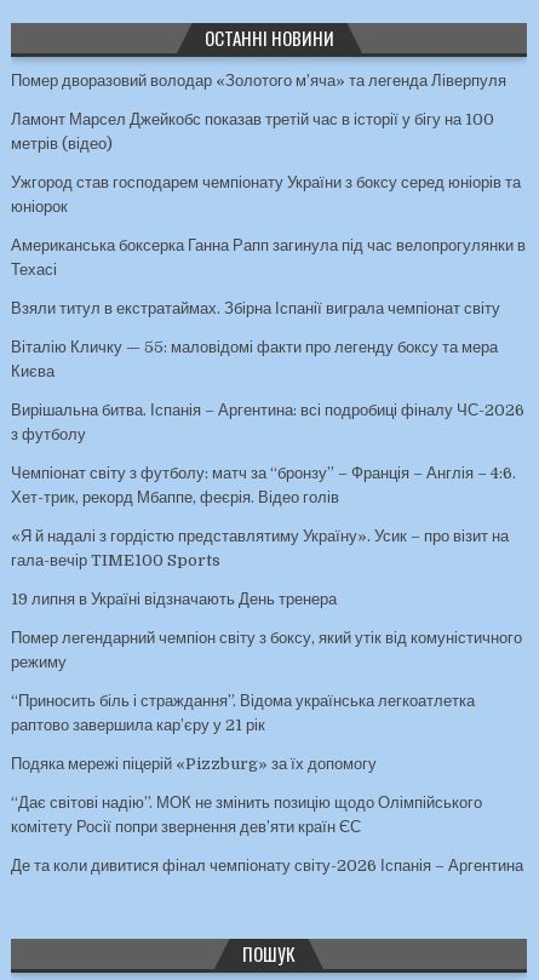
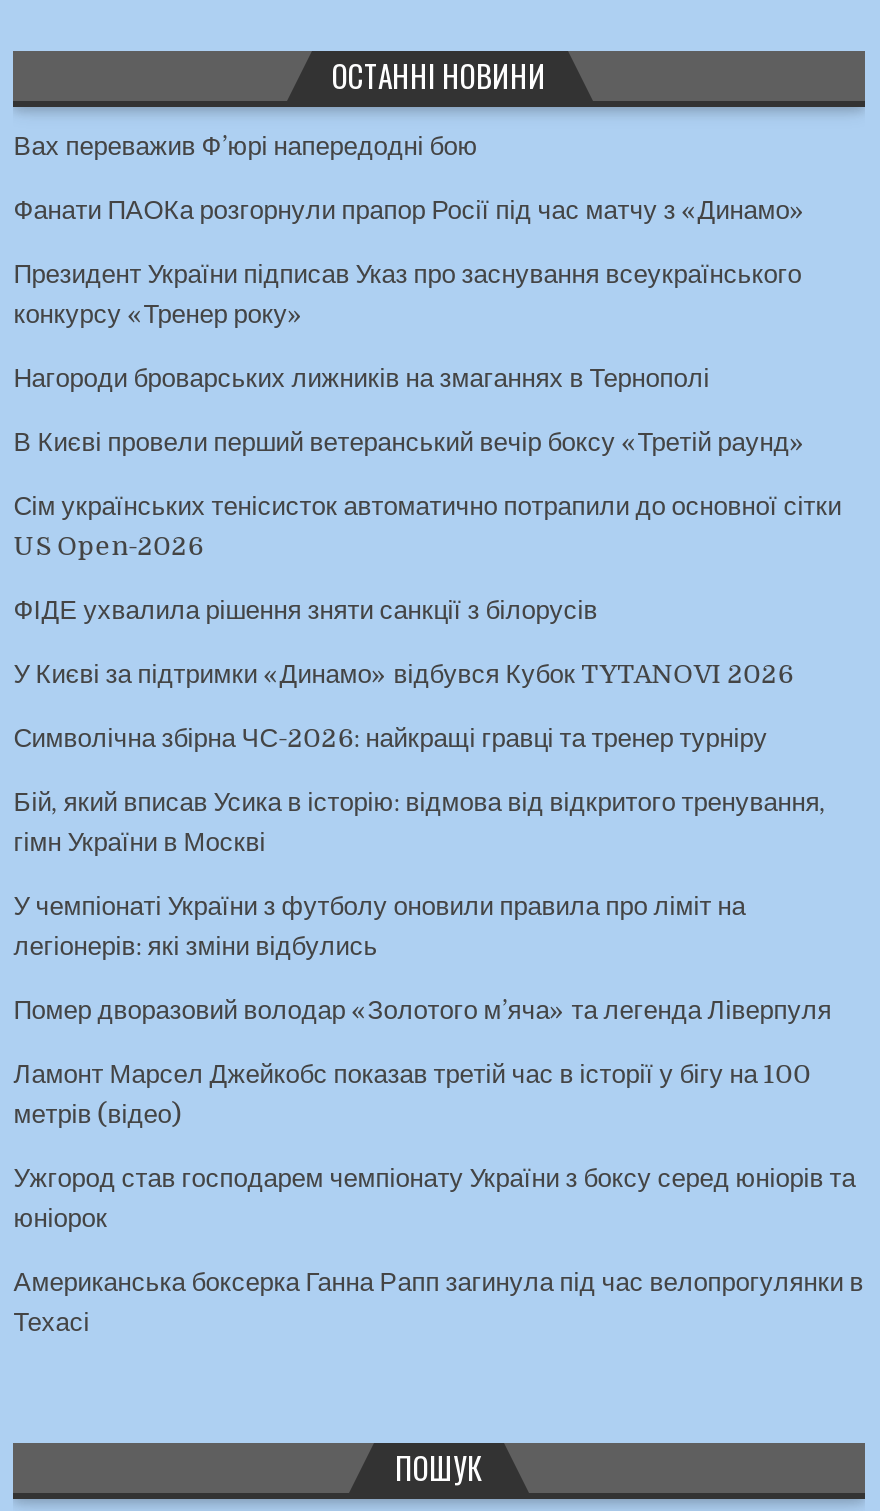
+ Вах переважив Ф’юрі напередодні бою
+ Фанати ПАОКа розгорнули прапор Росії під час матчу з «Динамо»
+ Президент України підписав Указ про заснування всеукраїнського
+ конкурсу «Тренер року»
+ Нагороди броварських лижників на змаганнях в Тернополі
+ В Києві провели перший ветеранський вечір боксу «Третій раунд»
+ Сім українських тенісисток автоматично потрапили до основної сітки
+ US Open-2026
+ ФІДЕ ухвалила рішення зняти санкції з білорусів
+ У Києві за підтримки «Динамо» відбувся Кубок TYTANOVI 2026
+ Символічна збірна ЧС-2026: найкращі гравці та тренер турніру
+ Бій, який вписав Усика в історію: відмова від відкритого тренування,
+ гімн України в Москві
+ У чемпіонаті України з футболу оновили правила про ліміт на
+ легіонерів: які зміни відбулись

moved down: Помер дворазовий володар «Золотого м’яча» та легенда Ліверпуля | Ламонт Марсел Джейкобс показав третій час в історії у бігу на 100 | метрів (відео) | Ужгород став господарем чемпіонату України з боксу серед юніорів та | юніорок | Американська боксерка Ганна Рапп загинула під час велопрогулянки в | Техасі

- Взяли титул в екстратаймах. Збірна Іспанії виграла чемпіонат світу
- Віталію Кличку — 55: маловідомі факти про легенду боксу та мера
- Києва
- Вирішальна битва. Іспанія – Аргентина: всі подробиці фіналу ЧС-2026
- з футболу
- Чемпіонат світу з футболу: матч за “бронзу” – Франція – Англія – 4:6.
- Хет-трик, рекорд Мбаппе, феєрія. Відео голів
- «Я й надалі з гордістю представлятиму Україну». Усик – про візит на
- гала-вечір TIME100 Sports
- 19 липня в Україні відзначають День тренера
- Помер легендарний чемпіон світу з боксу, який утік від комуністичного
- режиму
- “Приносить біль і страждання”. Відома українська легкоатлетка
- раптово завершила кар’єру у 21 рік
- Подяка мережі піцерій «Pizzburg» за їх допомогу
- “Дає світові надію”. МОК не змінить позицію щодо Олімпійського
- комітету Росії попри звернення дев’яти країн ЄС
- Де та коли дивитися фінал чемпіонату світу-2026 Іспанія – Аргентина
